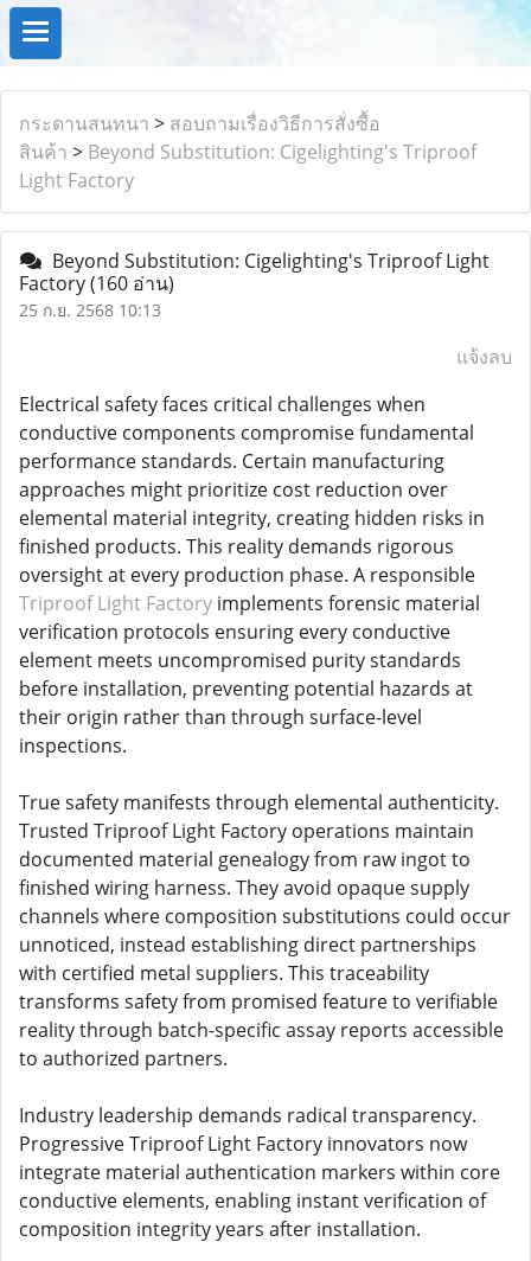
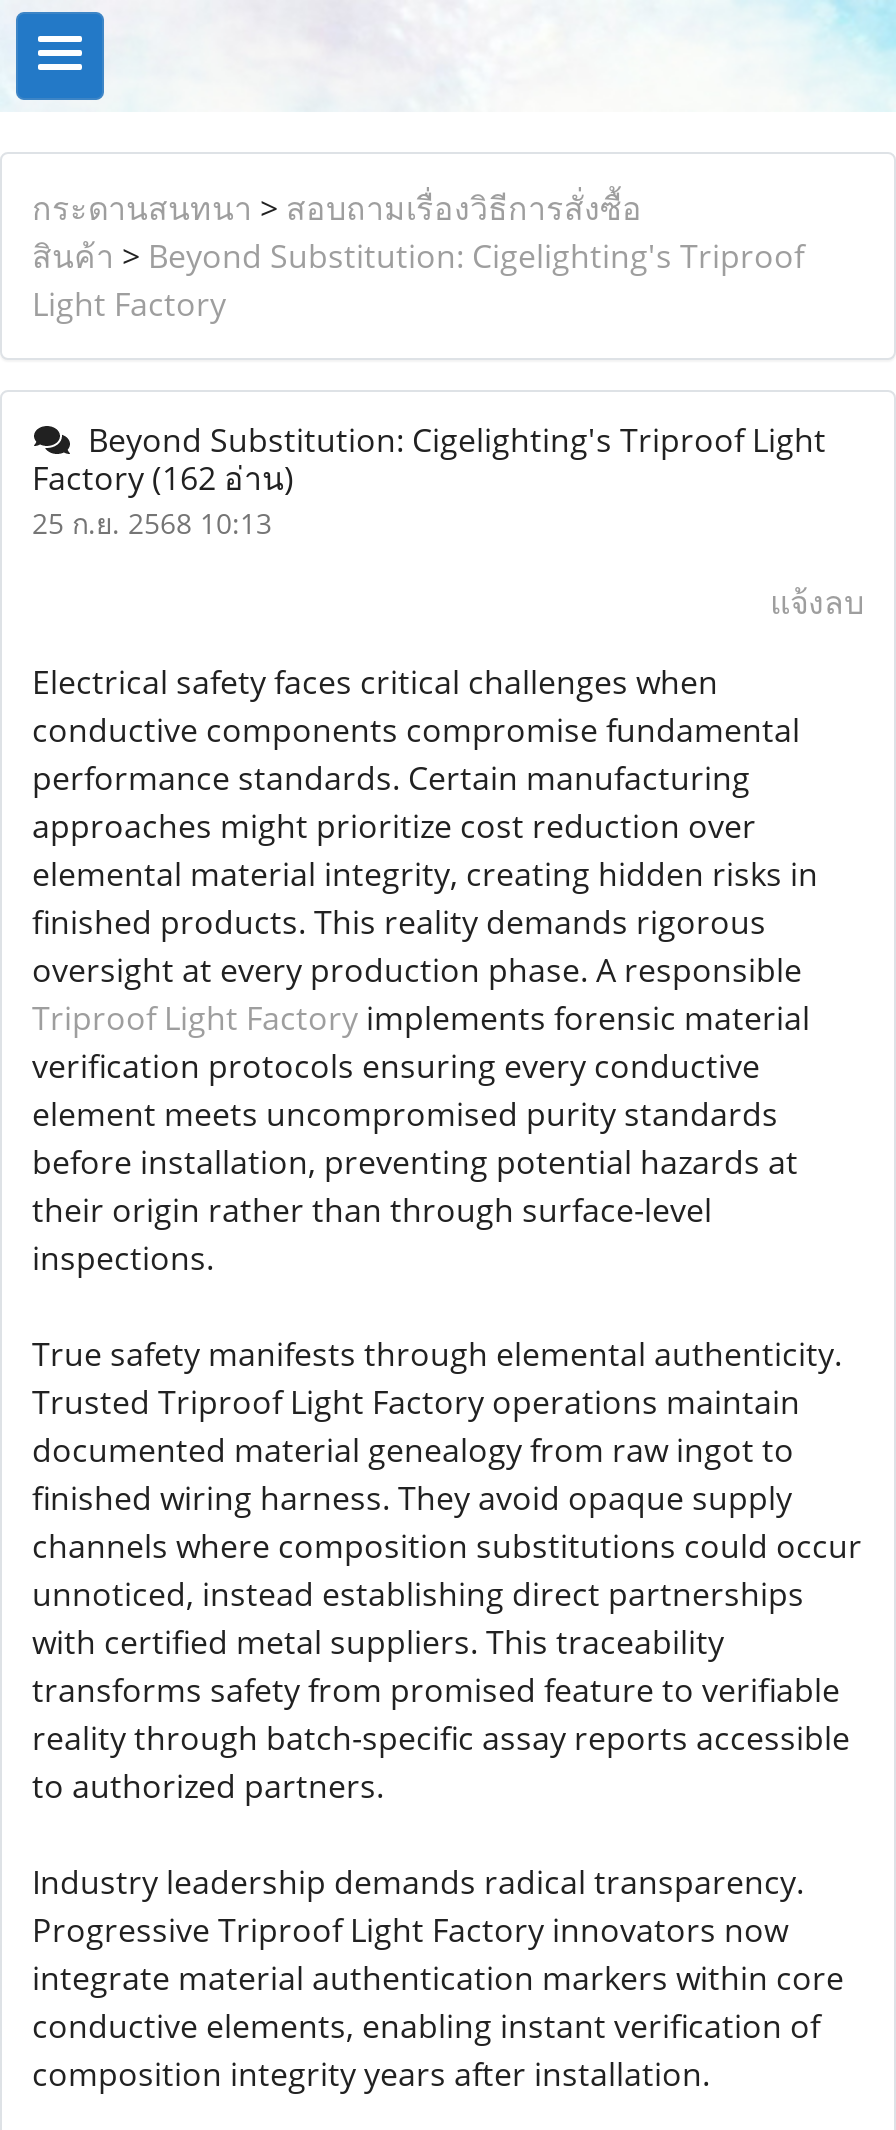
- Factory (160 อ่าน)
+ Factory (162 อ่าน)
